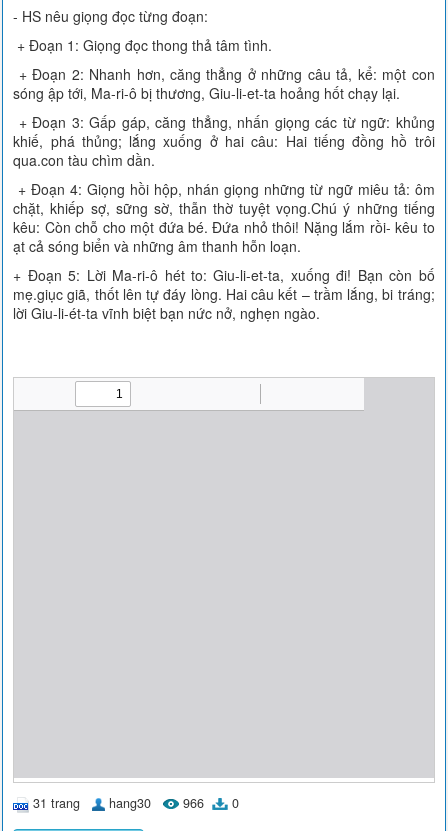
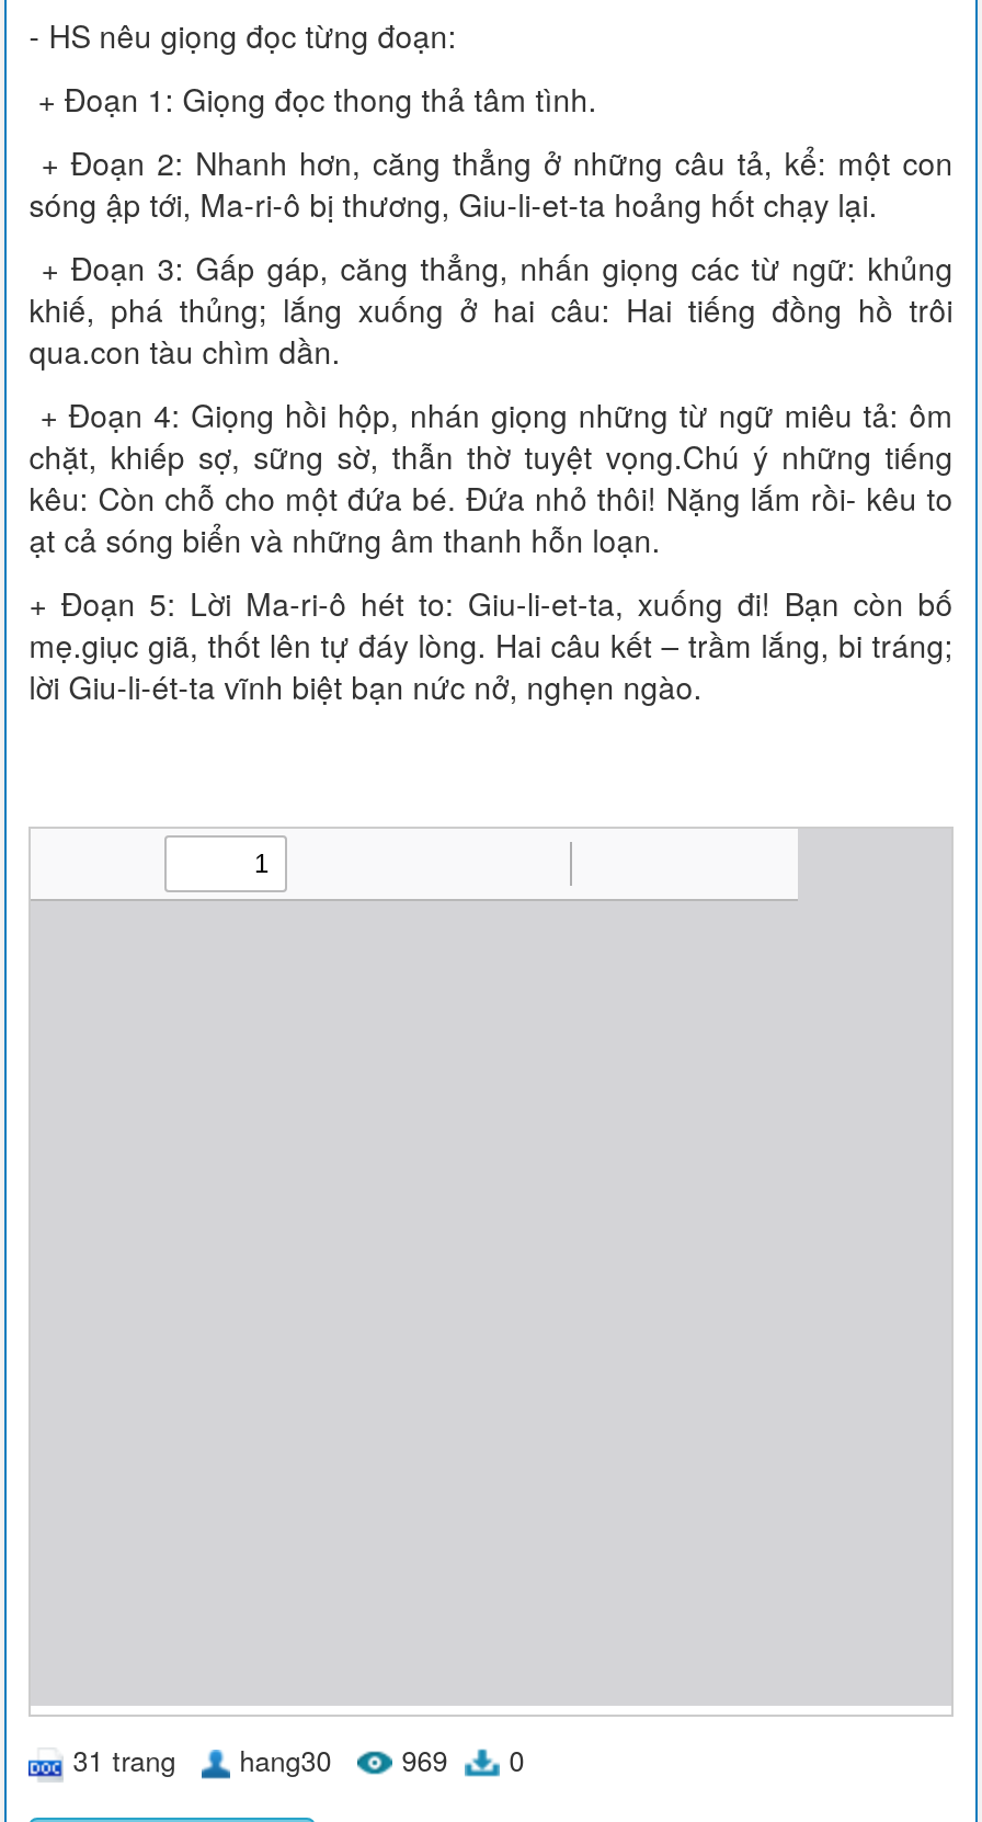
- 31 trang hang30 966 0
+ 31 trang hang30 969 0
